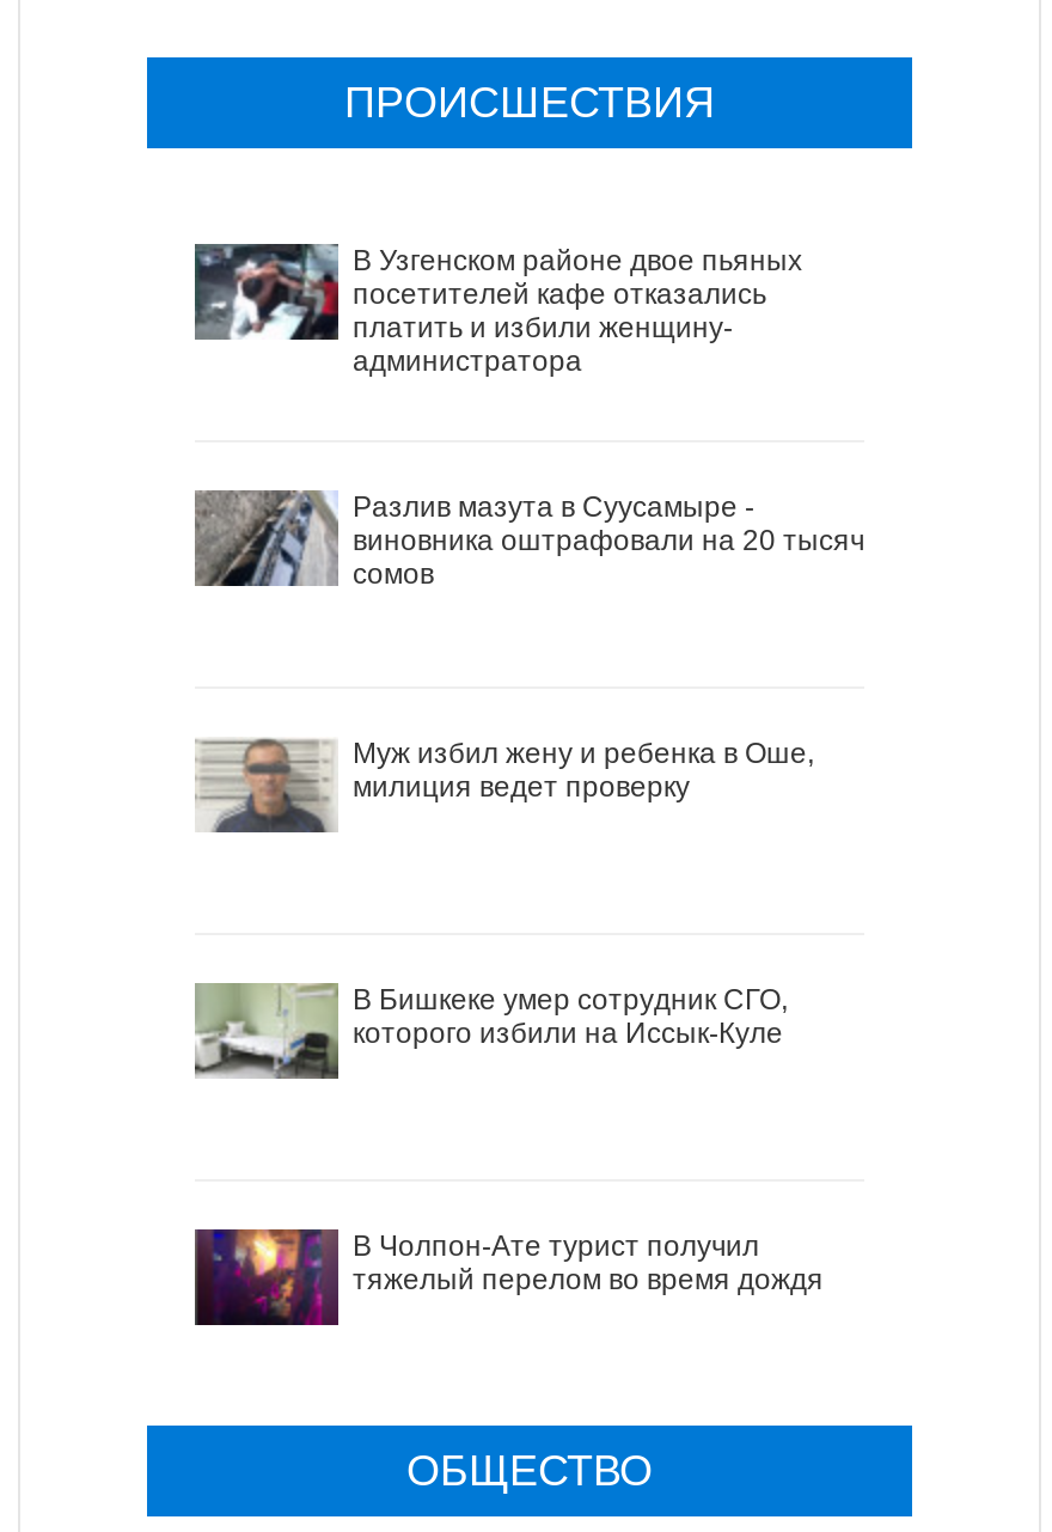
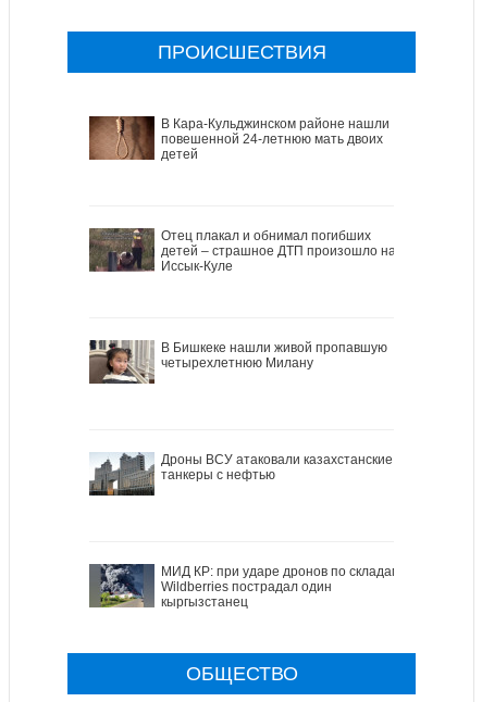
- [image]
- В Узгенском районе двое пьяных
- посетителей кафе отказались
- платить и избили женщину-
- администратора
+ [image]
+ В Кара-Кульджинском районе нашли
+ повешенной 24-летнюю мать двоих
+ детей

- [image]
- Разлив мазута в Суусамыре -
- виновника оштрафовали на 20 тысяч
- сомов
+ [image]
+ Отец плакал и обнимал погибших
+ детей – страшное ДТП произошло на
+ Иссык-Куле

- [image]
- Муж избил жену и ребенка в Оше,
- милиция ведет проверку
+ [image]
+ В Бишкеке нашли живой пропавшую
+ четырехлетнюю Милану

- [image]
- В Бишкеке умер сотрудник СГО,
- которого избили на Иссык-Куле
+ [image]
+ Дроны ВСУ атаковали казахстанские
+ танкеры с нефтью

- [image]
- В Чолпон-Ате турист получил
- тяжелый перелом во время дождя
+ [image]
+ МИД КР: при ударе дронов по складам
+ Wildberries пострадал один
+ кыргызстанец
